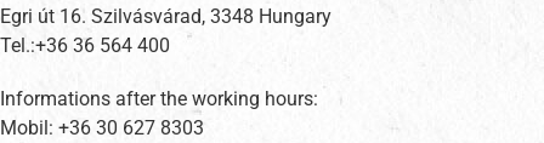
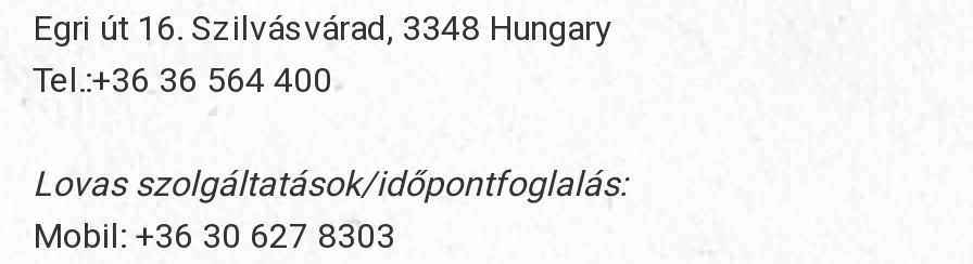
- Informations after the working hours:
+ Lovas szolgáltatások/időpontfoglalás:
